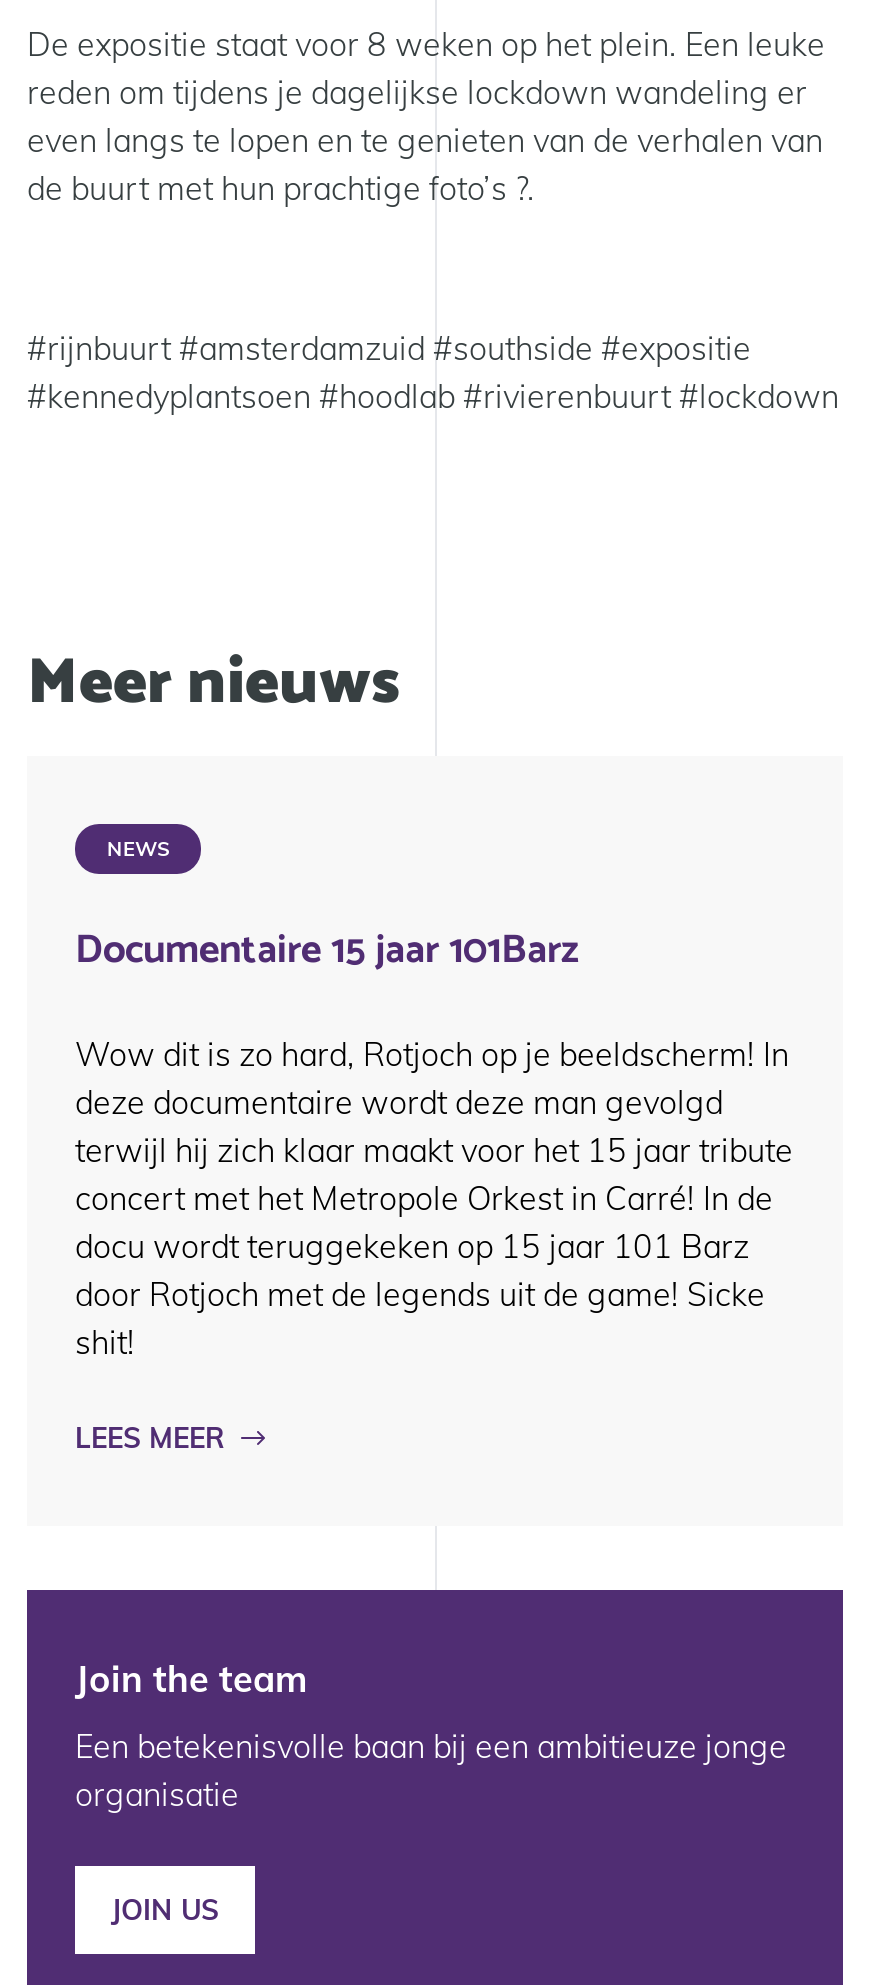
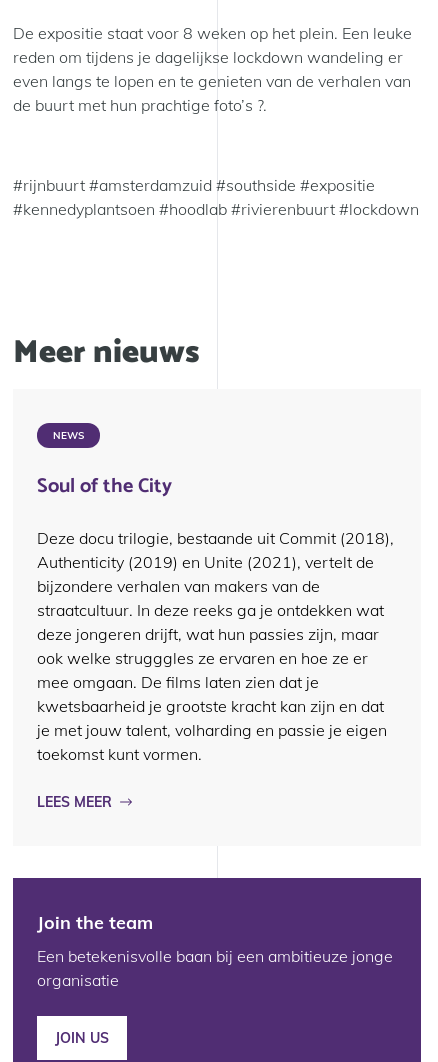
- Documentaire 15 jaar 101Barz
+ Soul of the City

- Wow dit is zo hard, Rotjoch op je beeldscherm! In
- deze documentaire wordt deze man gevolgd
- terwijl hij zich klaar maakt voor het 15 jaar tribute
- concert met het Metropole Orkest in Carré! In de
- docu wordt teruggekeken op 15 jaar 101 Barz
- door Rotjoch met de legends uit de game! Sicke
- shit!
+ Deze docu trilogie, bestaande uit Commit (2018),
+ Authenticity (2019) en Unite (2021), vertelt de
+ bijzondere verhalen van makers van de
+ straatcultuur. In deze reeks ga je ontdekken wat
+ deze jongeren drijft, wat hun passies zijn, maar
+ ook welke strugggles ze ervaren en hoe ze er
+ mee omgaan. De films laten zien dat je
+ kwetsbaarheid je grootste kracht kan zijn en dat
+ je met jouw talent, volharding en passie je eigen
+ toekomst kunt vormen.
